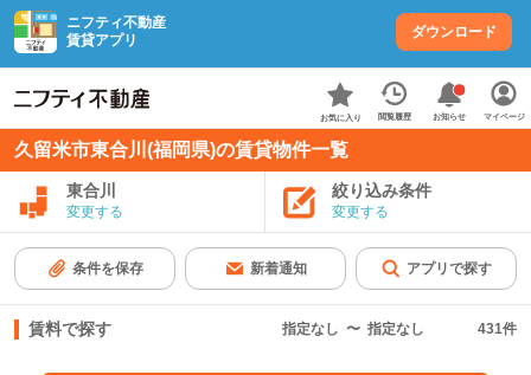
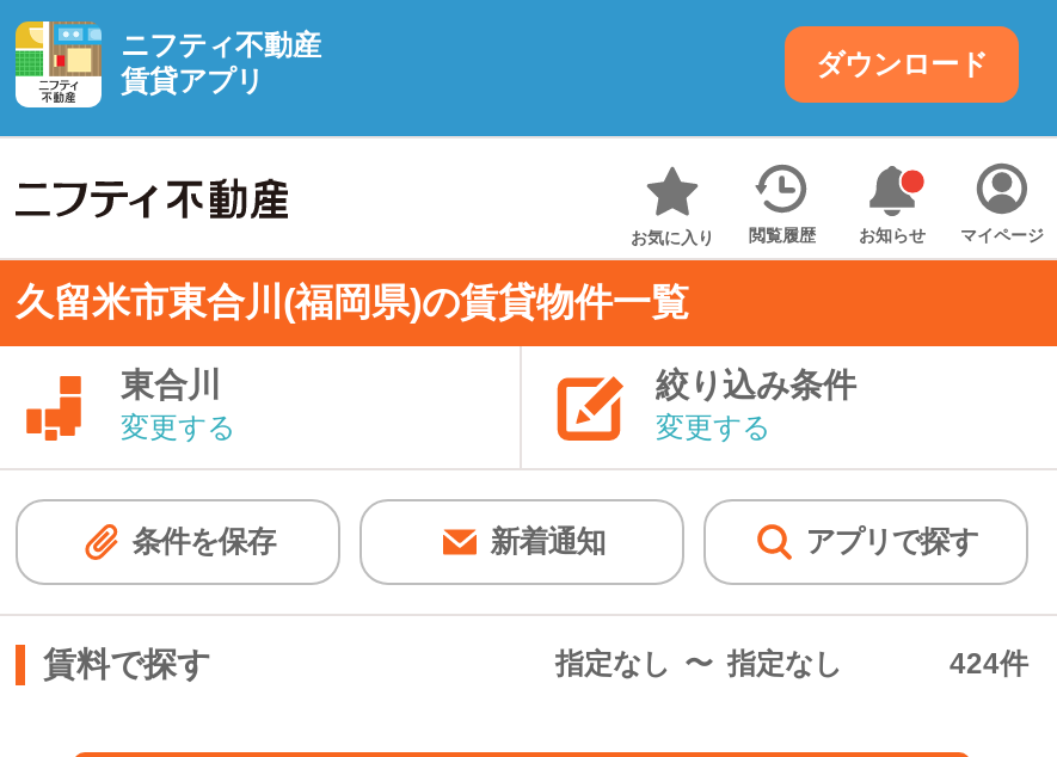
- 431件
+ 424件
